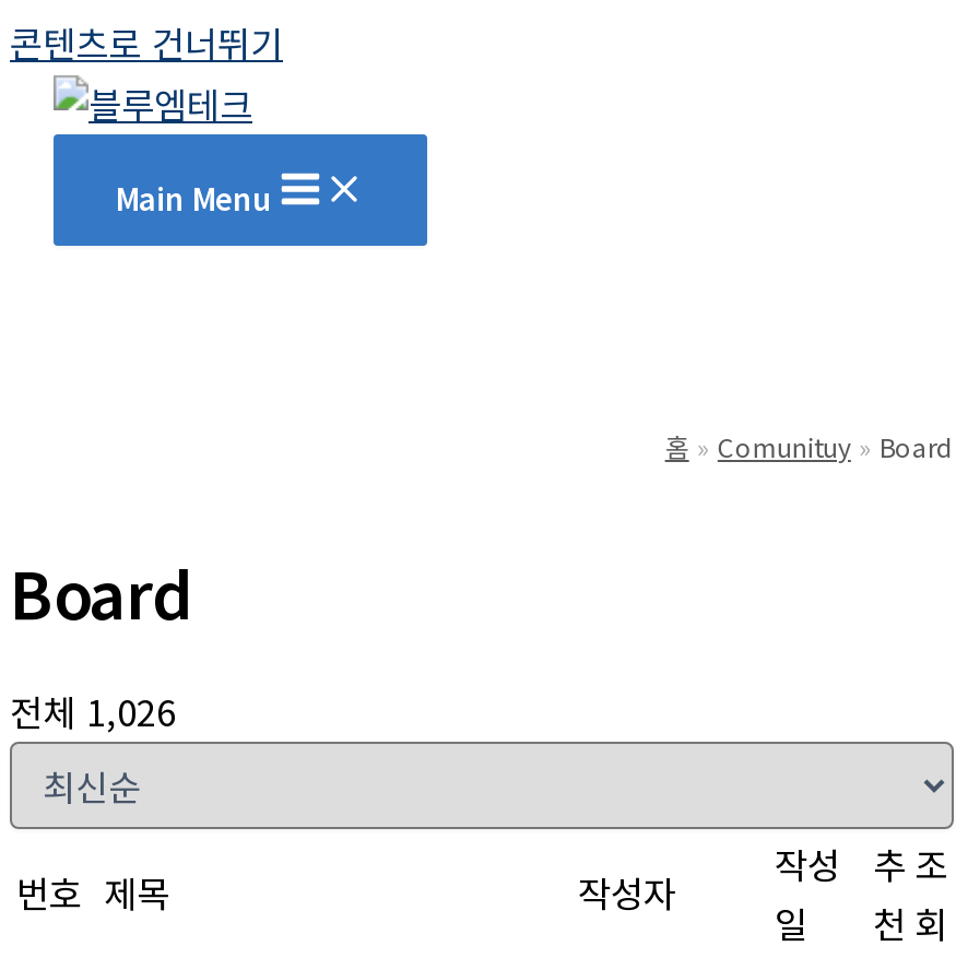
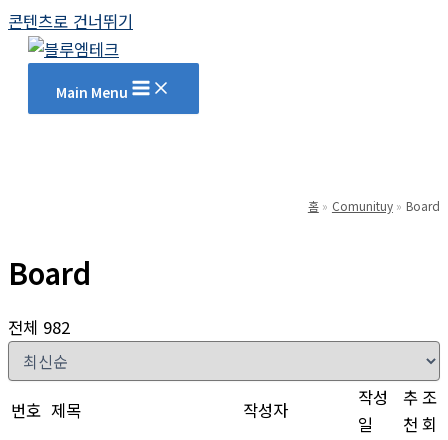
- 전체 1,026
+ 전체 982
